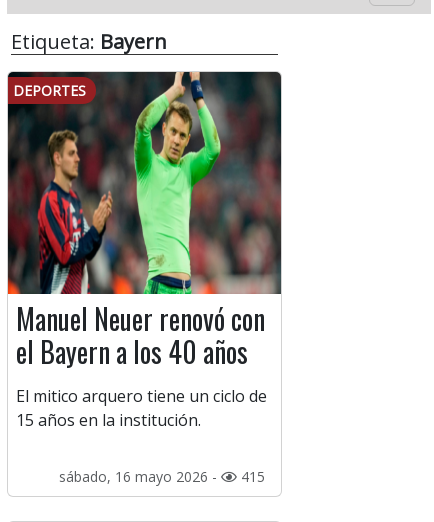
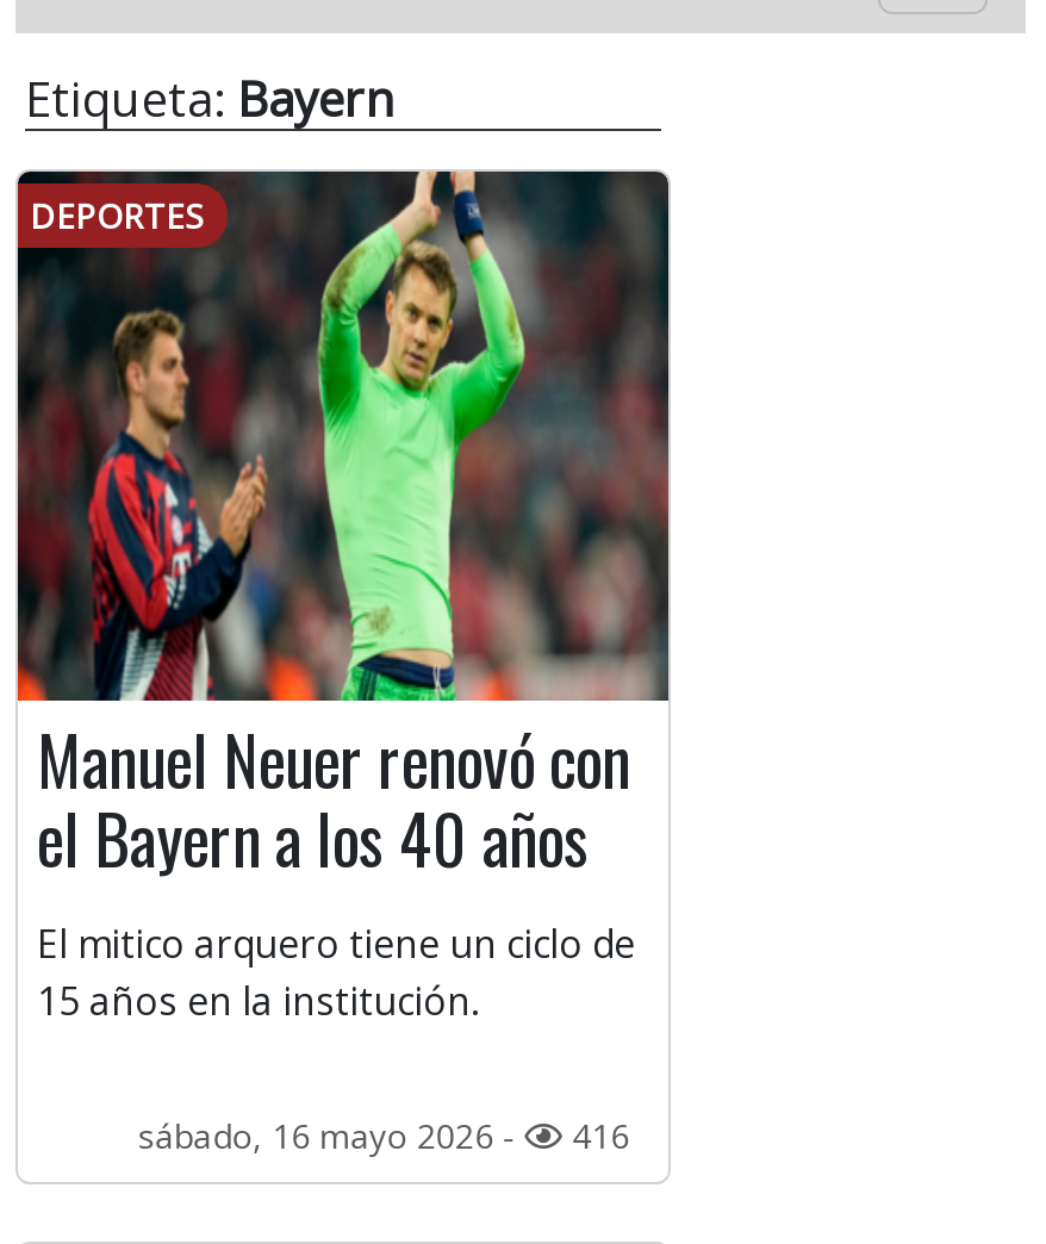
- sábado, 16 mayo 2026 - 415
+ sábado, 16 mayo 2026 - 416
